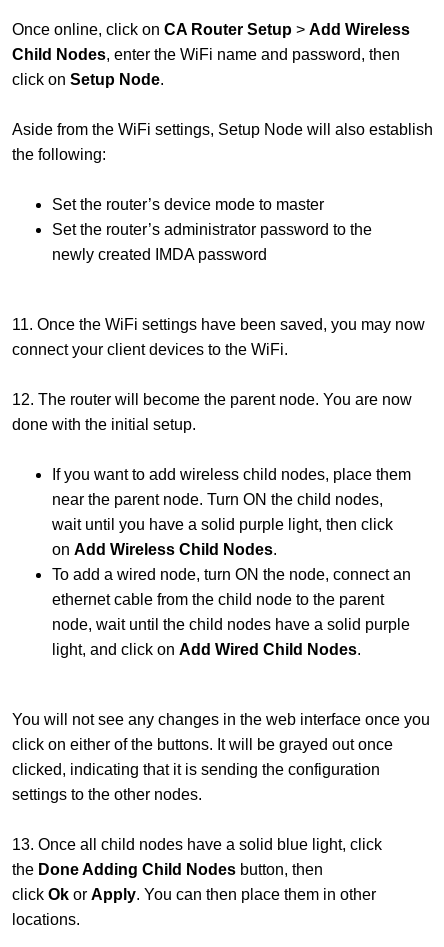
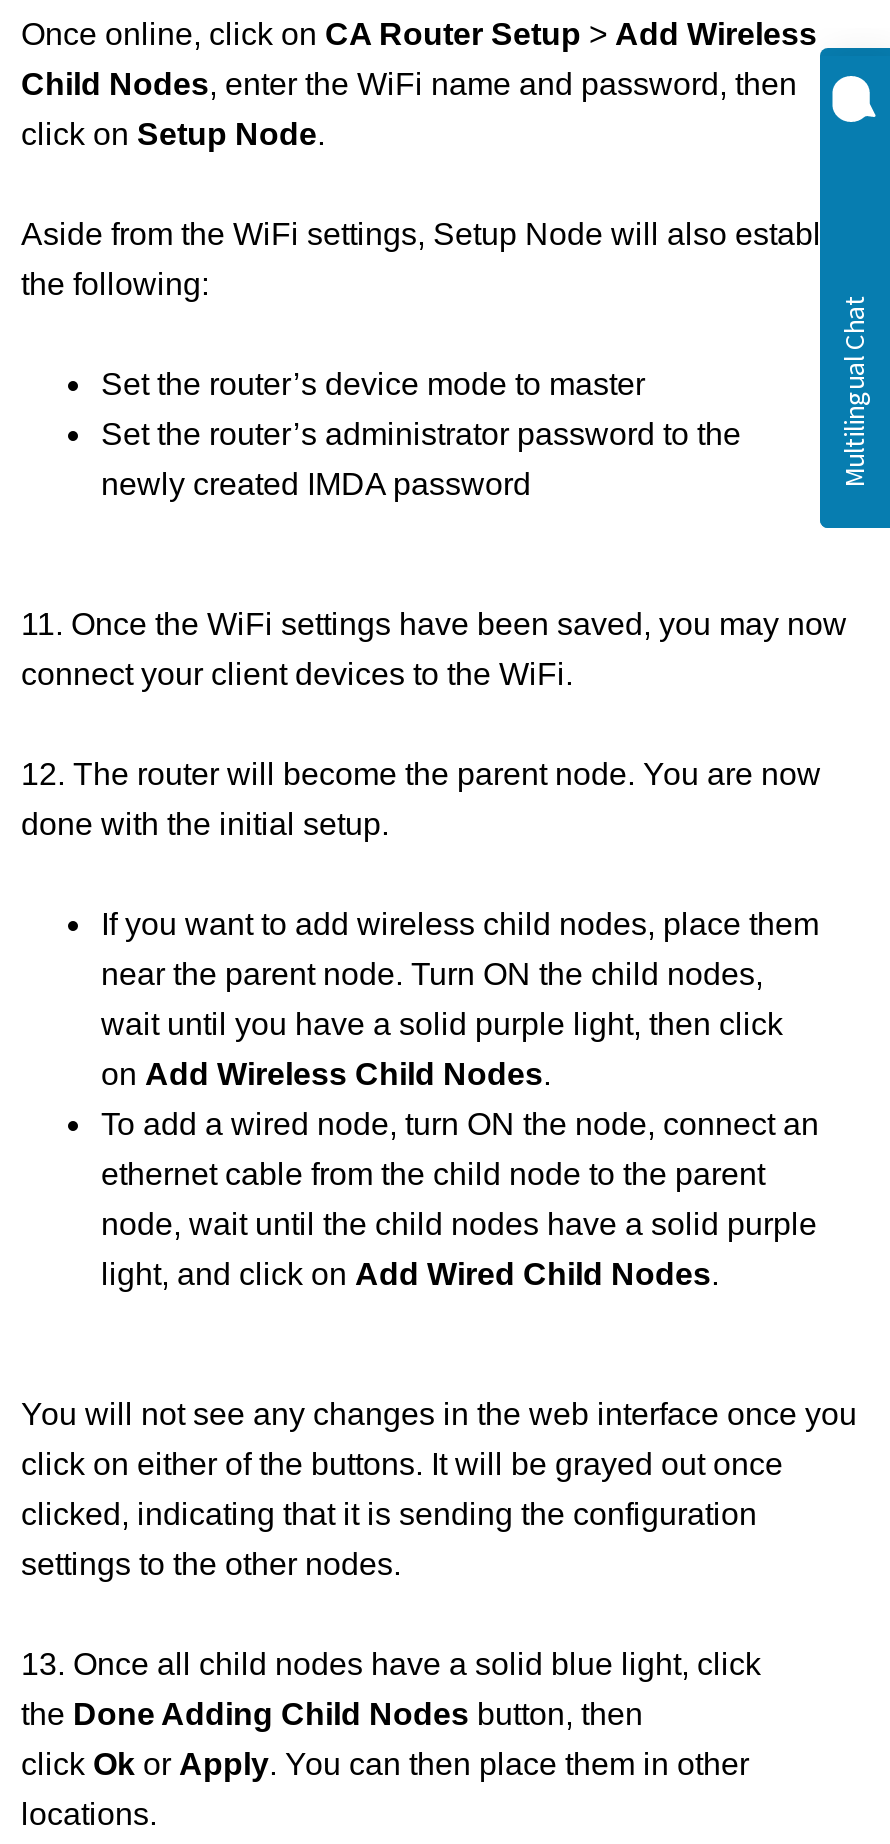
+ [image]
